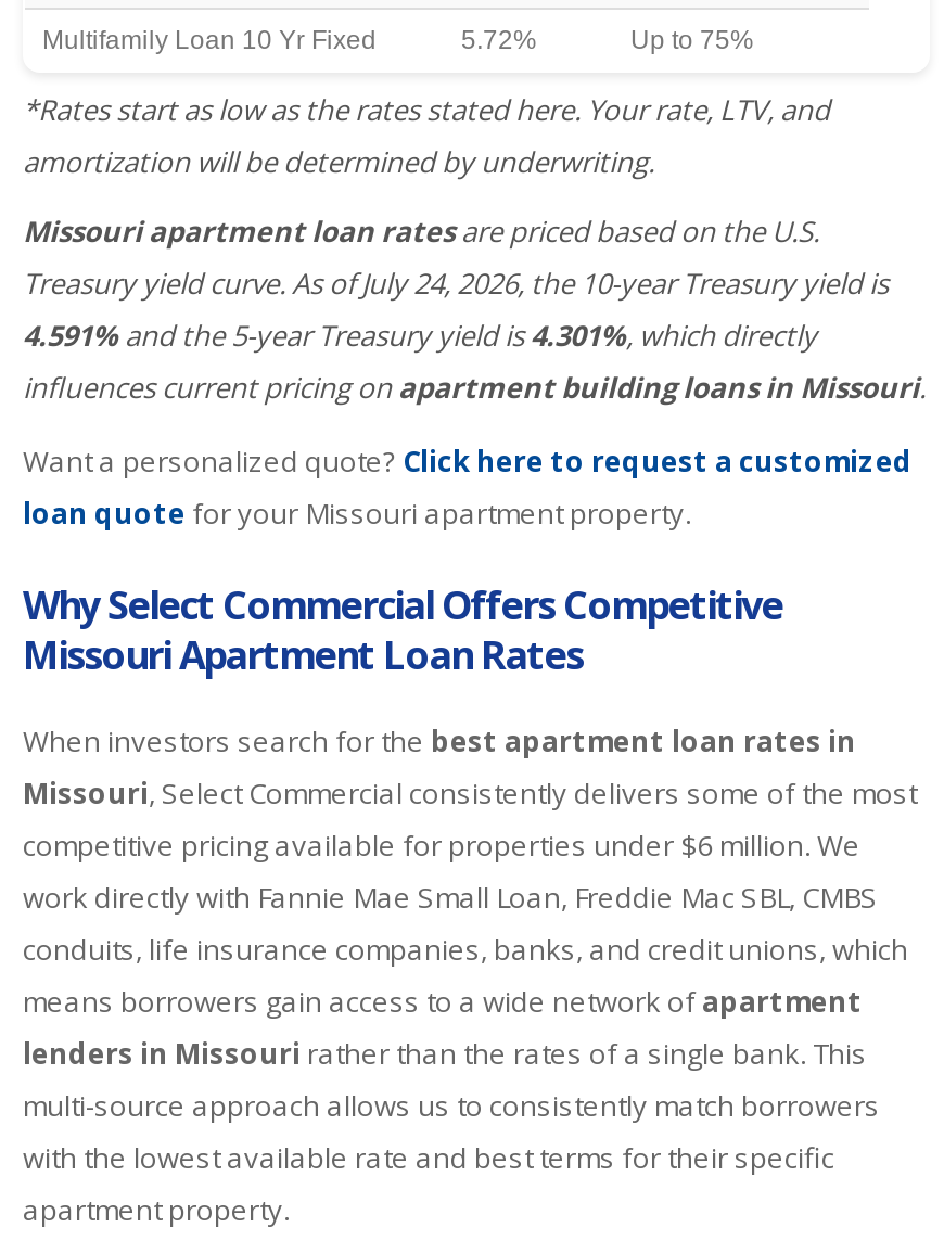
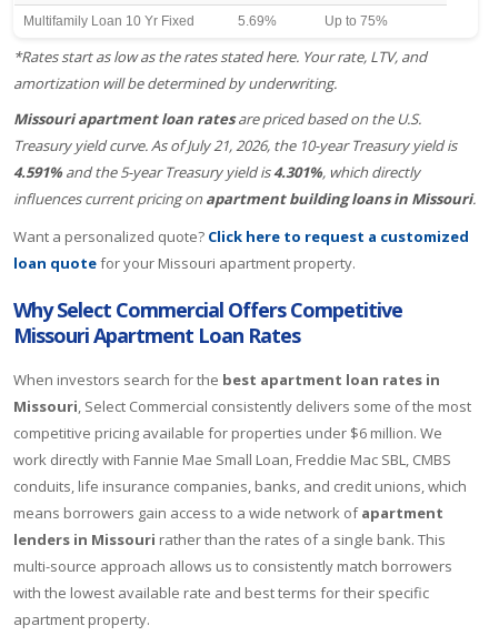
- 5.72%
+ 5.69%

- Treasury yield curve. As of July 24, 2026, the 10-year Treasury yield is
+ Treasury yield curve. As of July 21, 2026, the 10-year Treasury yield is
